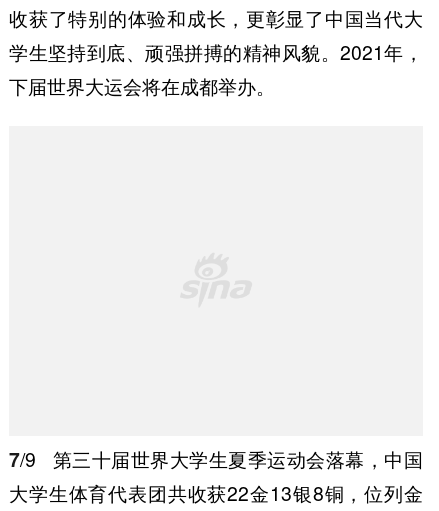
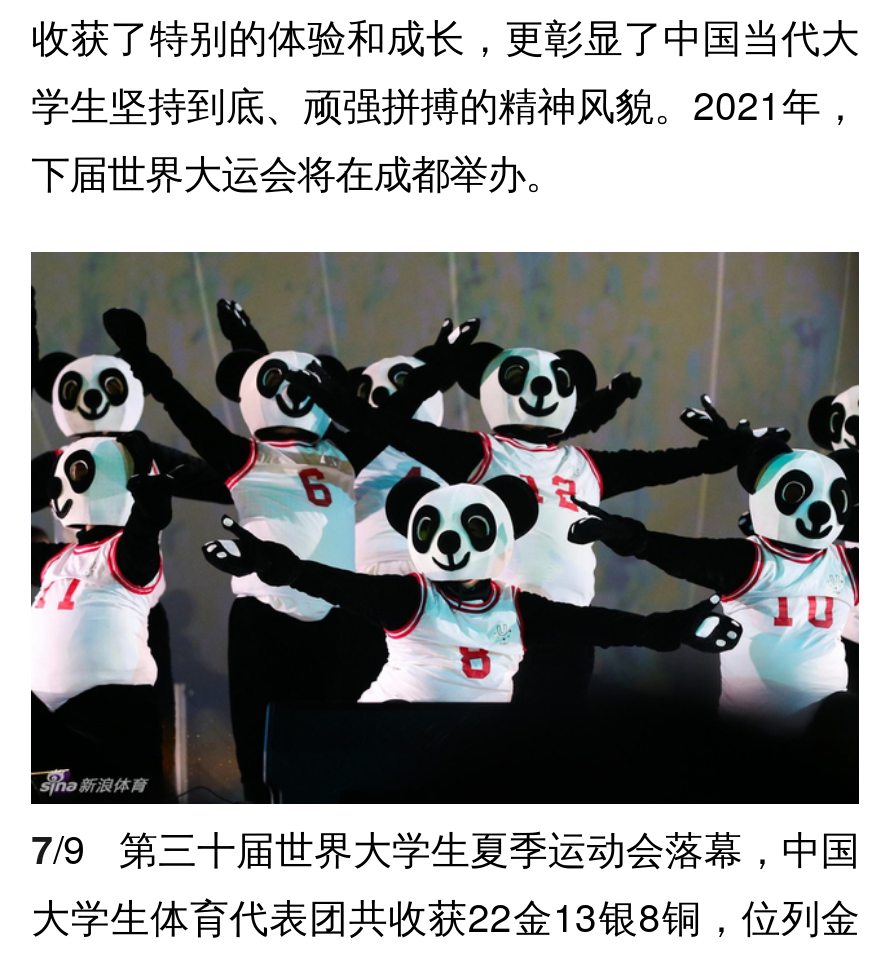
+ [image]
